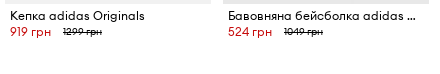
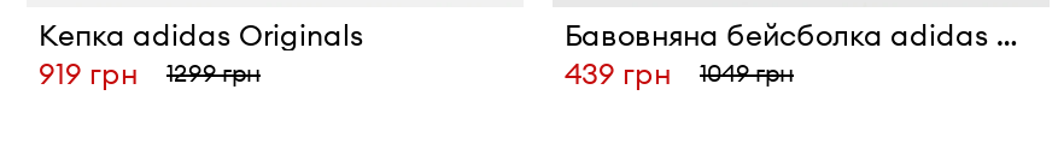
- 524 грн 1049 грн
+ 439 грн 1049 грн
